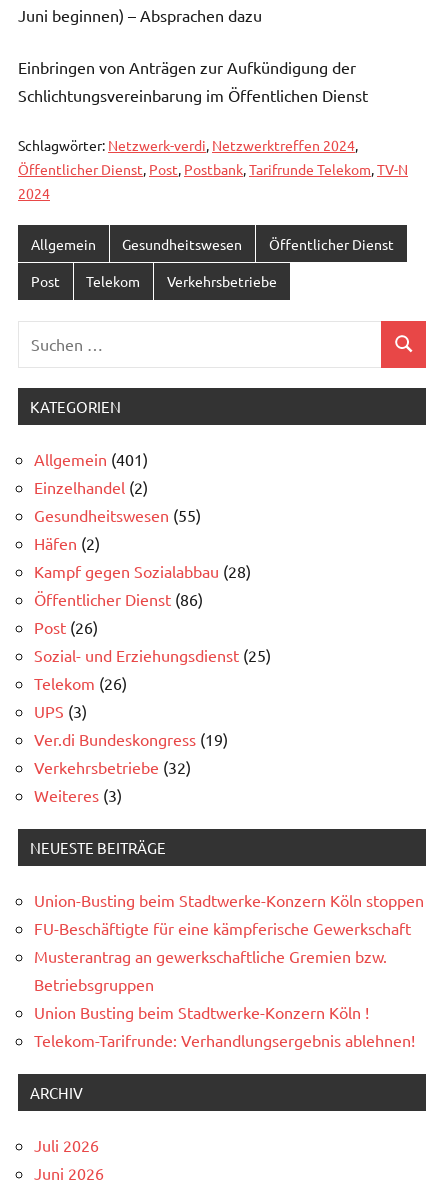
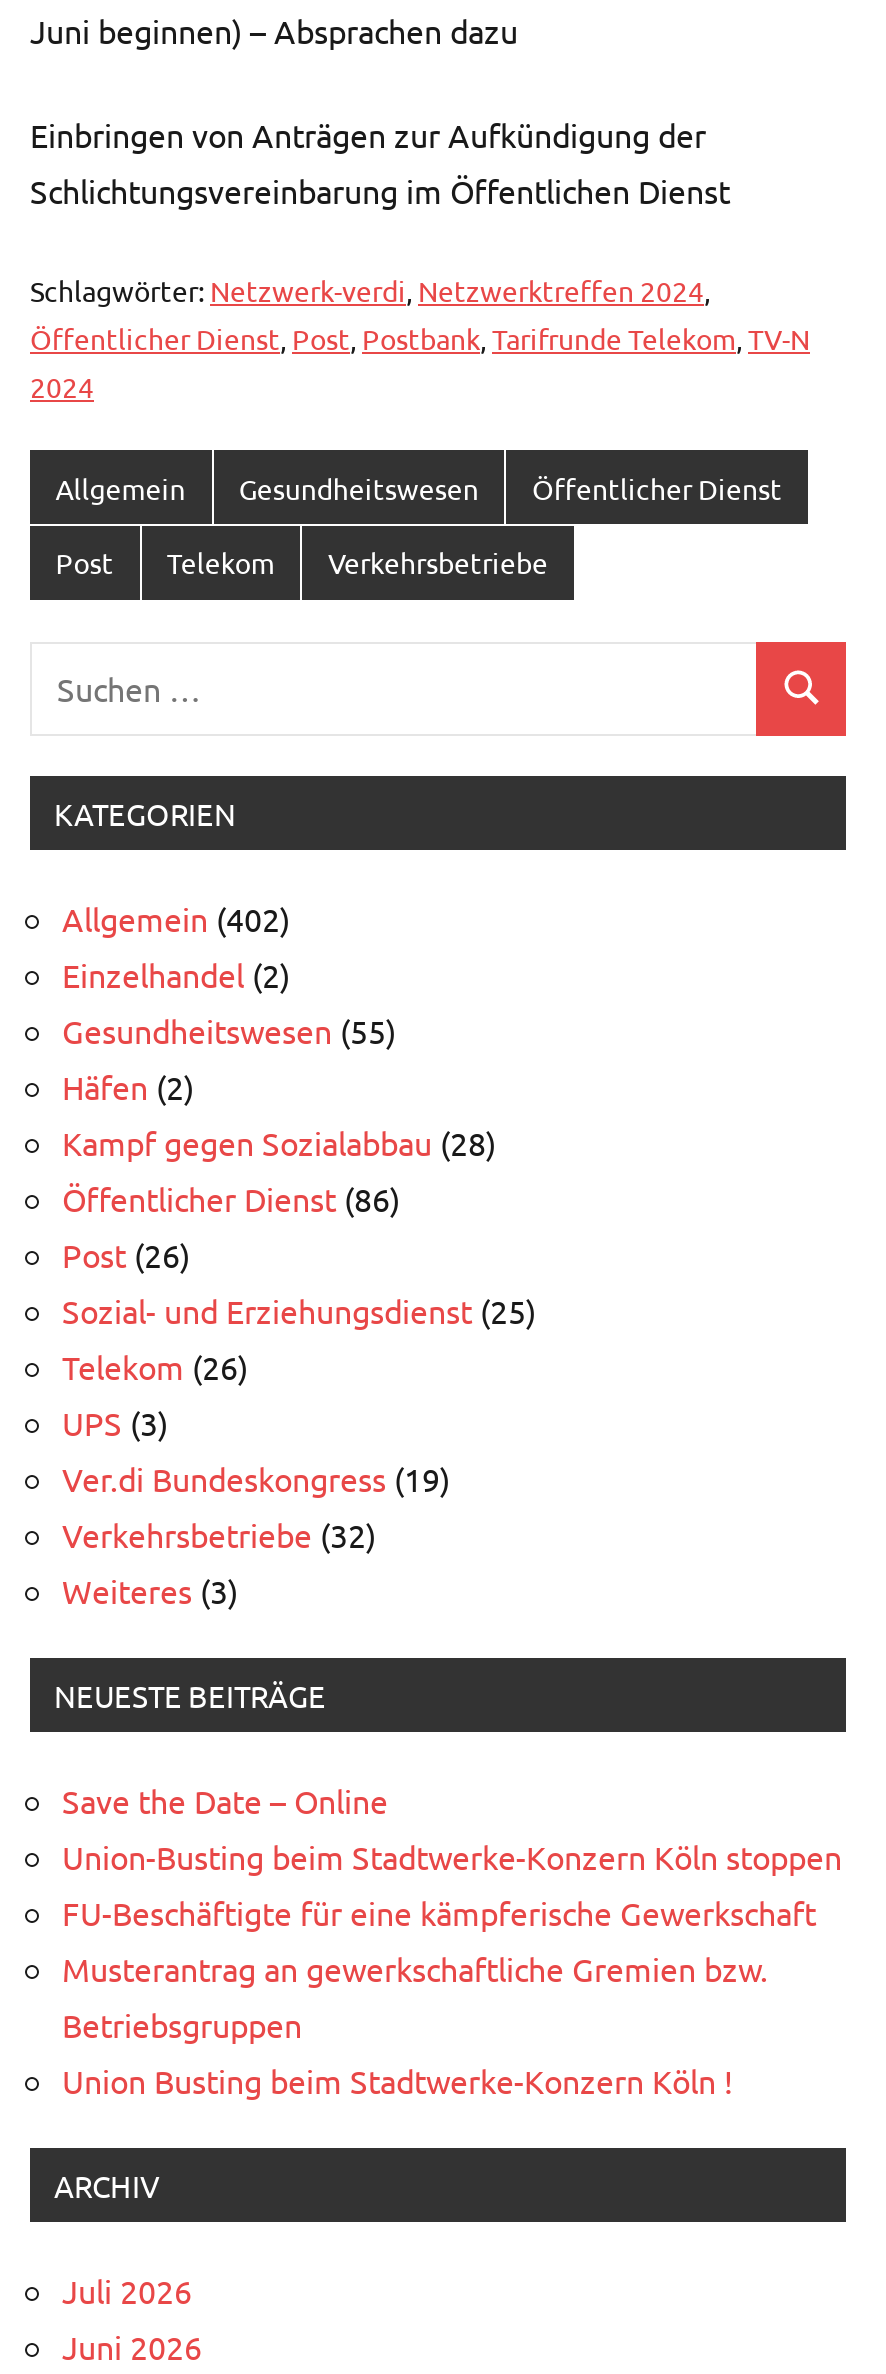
- Allgemein (401)
+ Allgemein (402)

+ Save the Date – Online

moved down: Union-Busting beim Stadtwerke-Konzern Köln stoppen | FU-Beschäftigte für eine kämpferische Gewerkschaft | Musterantrag an gewerkschaftliche Gremien bzw. | Betriebsgruppen | Union Busting beim Stadtwerke-Konzern Köln !

- Telekom-Tarifrunde: Verhandlungsergebnis ablehnen!
